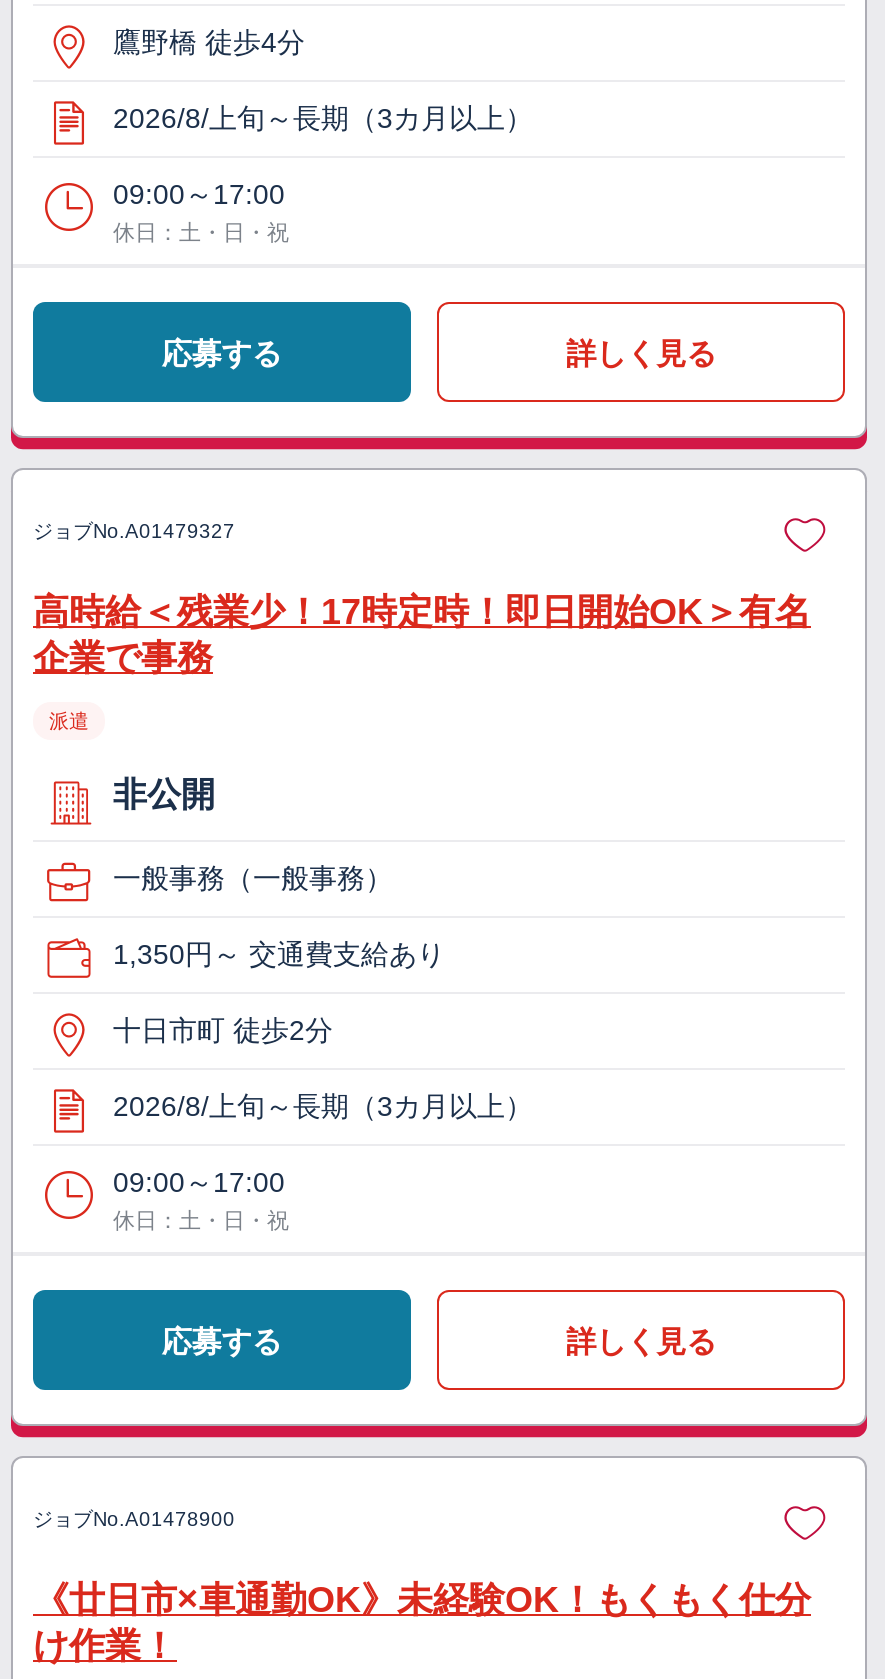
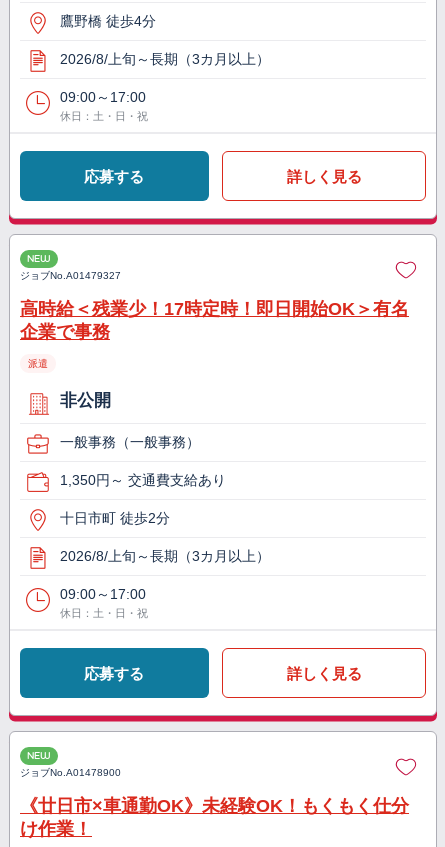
+ NEW

+ NEW
